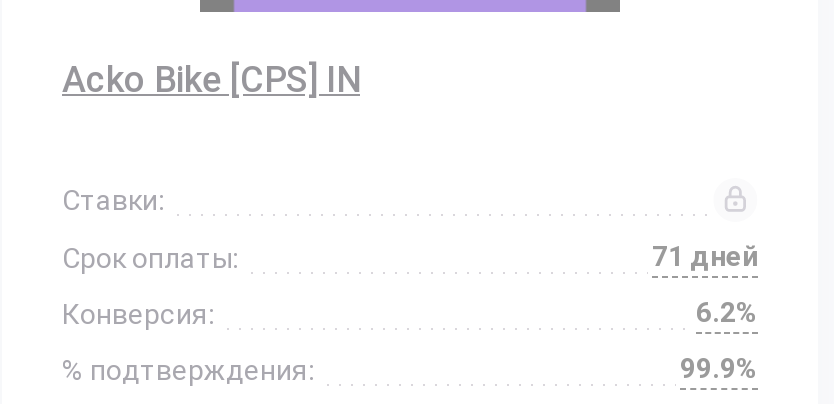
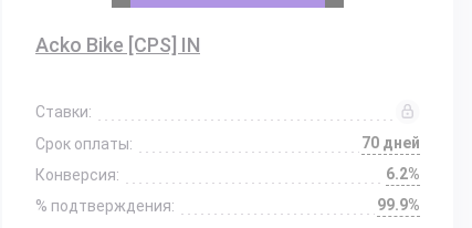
- 71 дней
+ 70 дней
